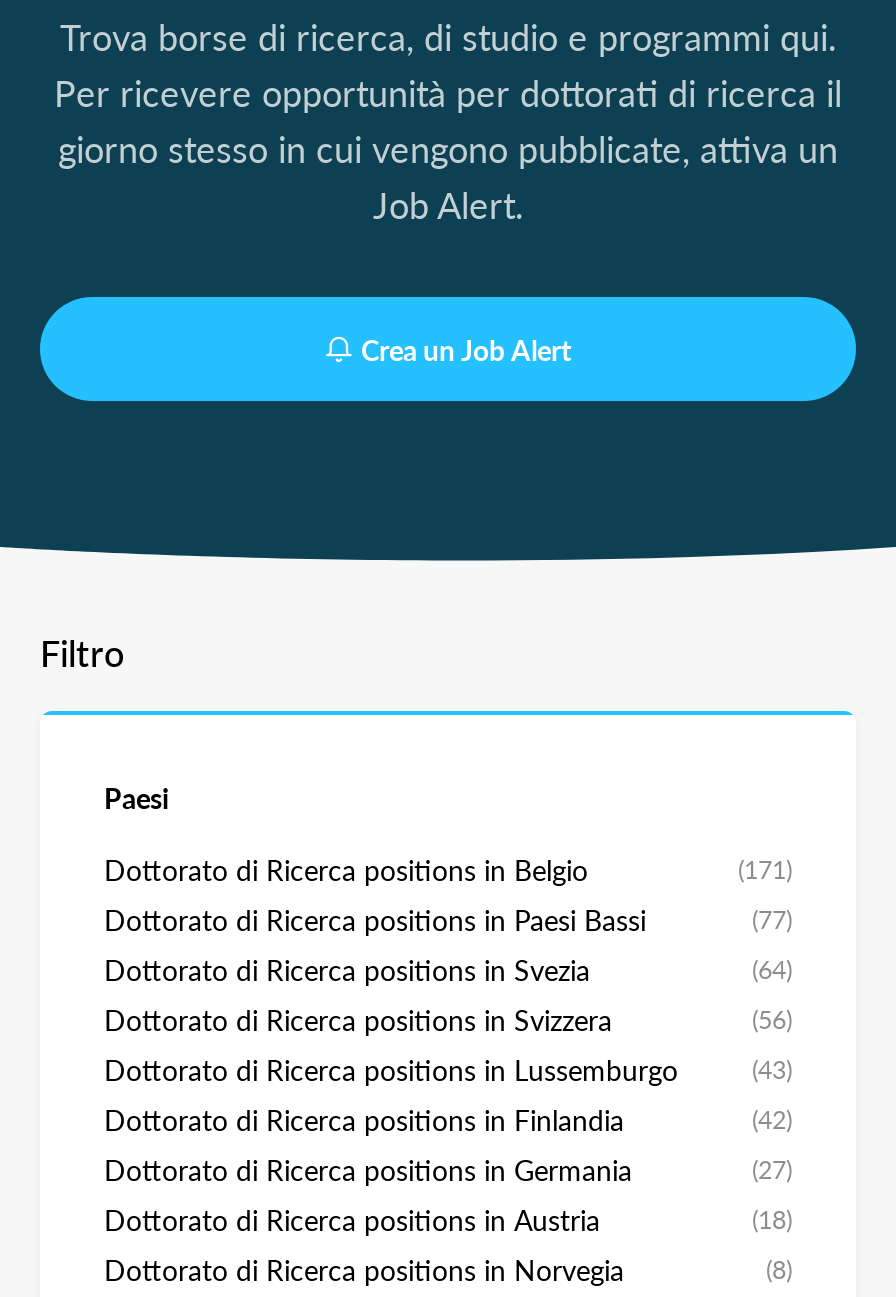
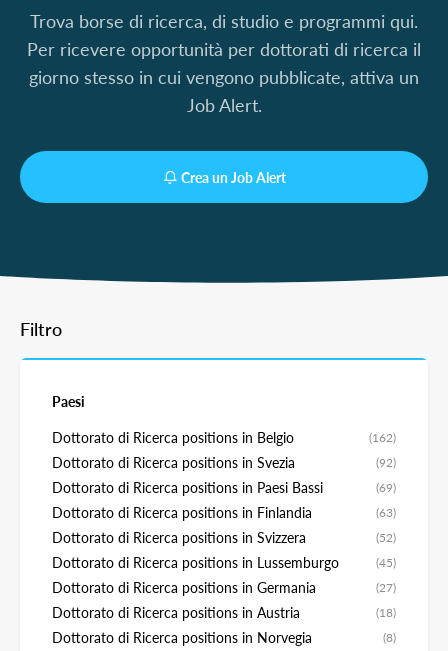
- (171)
- (77)
+ (162)

moved down: Dottorato di Ricerca positions in Paesi Bassi

moved up: Dottorato di Ricerca positions in Svezia

- (64)
- (56)
- (43)
+ (92)
+ (69)

moved down: Dottorato di Ricerca positions in Svizzera

moved down: Dottorato di Ricerca positions in Lussemburgo

moved up: Dottorato di Ricerca positions in Finlandia

- (42)
+ (63)
+ (52)
+ (45)
